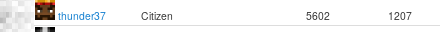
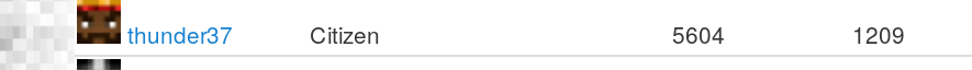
- 5602
+ 5604

- 1207
+ 1209
